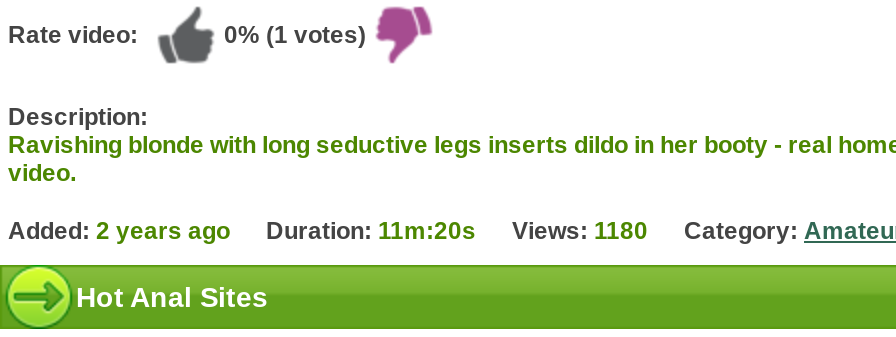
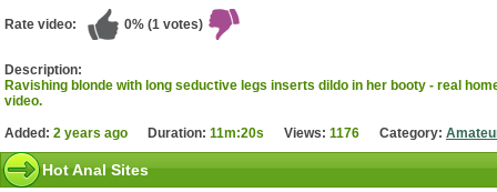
- Views: 1180
+ Views: 1176
